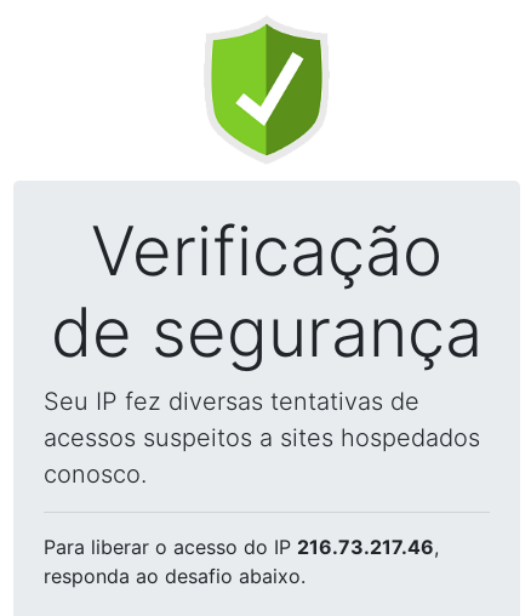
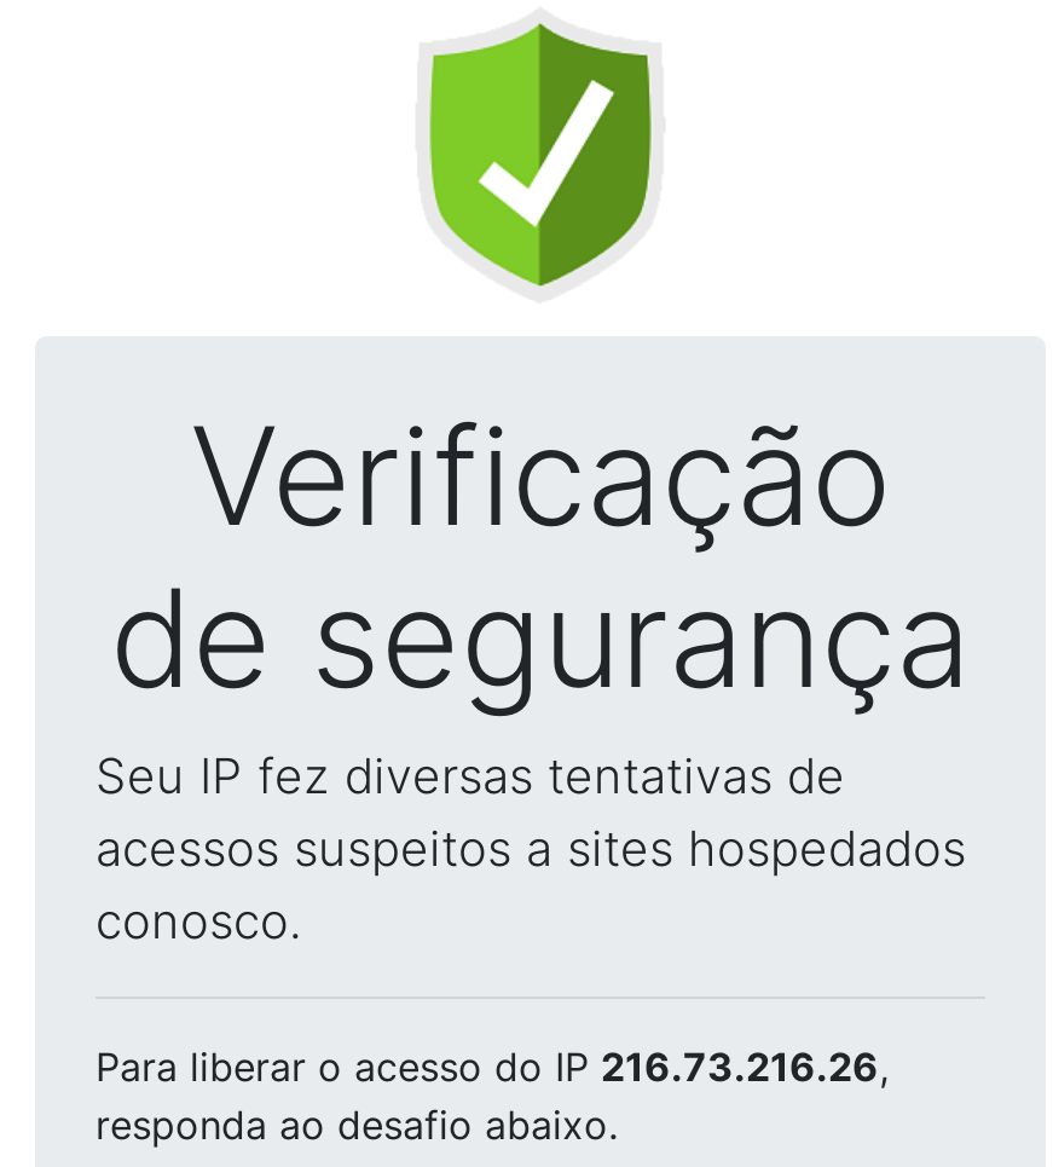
- Para liberar o acesso do IP 216.73.217.46,
+ Para liberar o acesso do IP 216.73.216.26,
